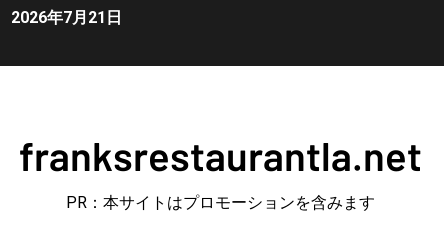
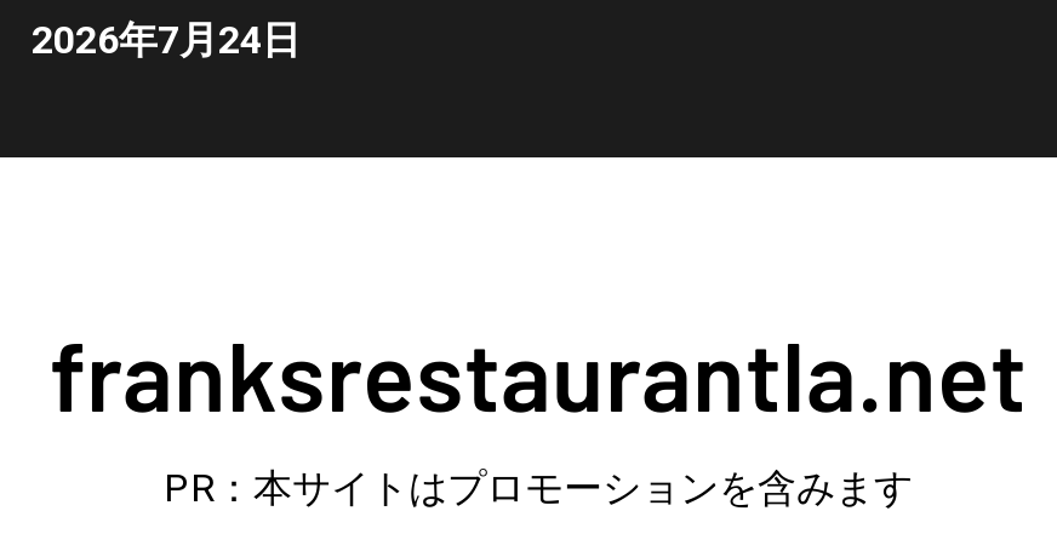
- 2026年7月21日
+ 2026年7月24日
